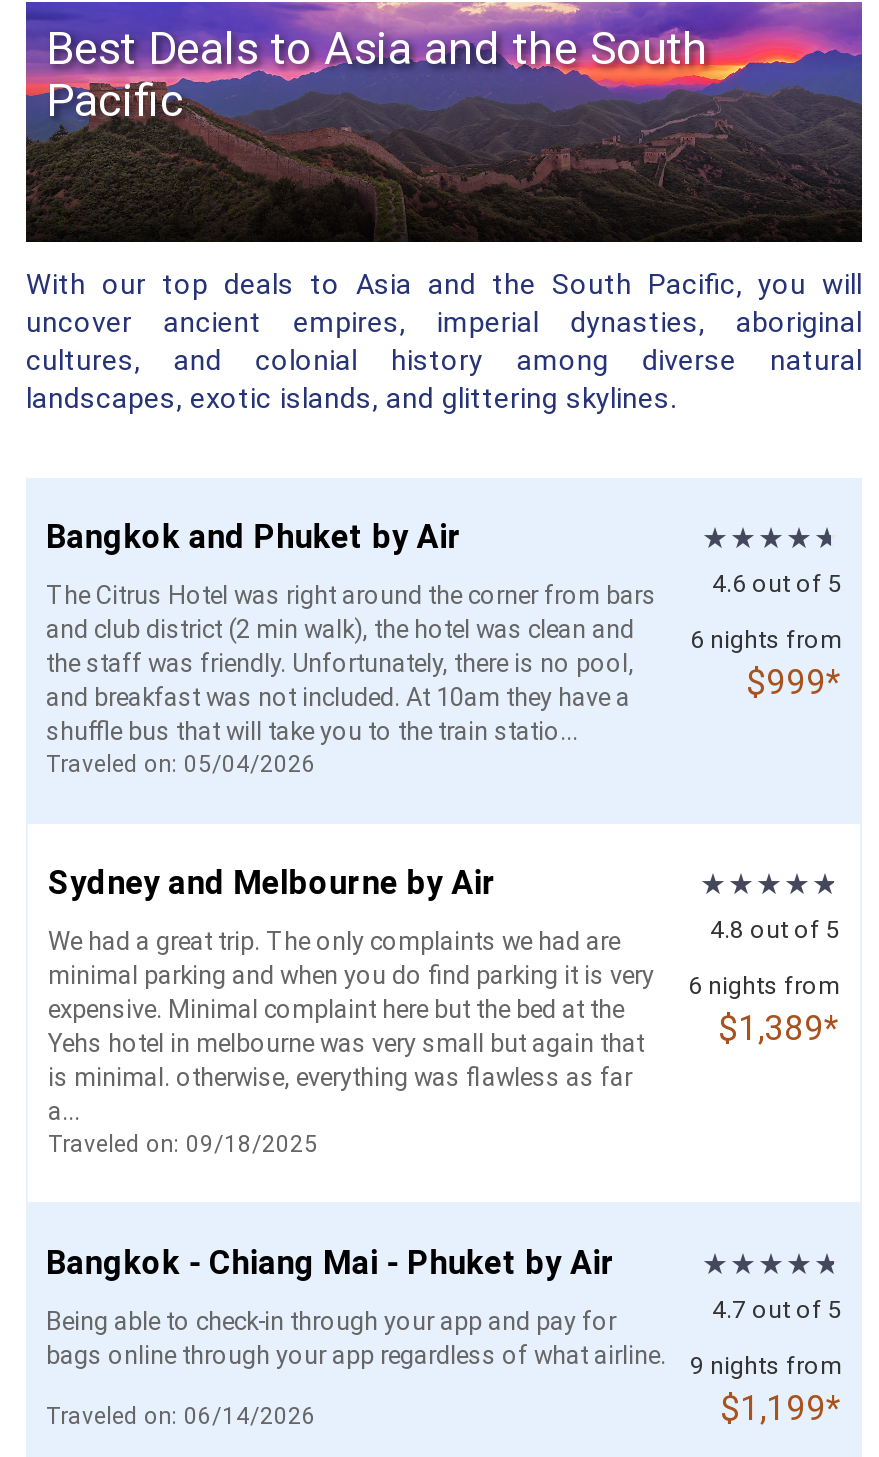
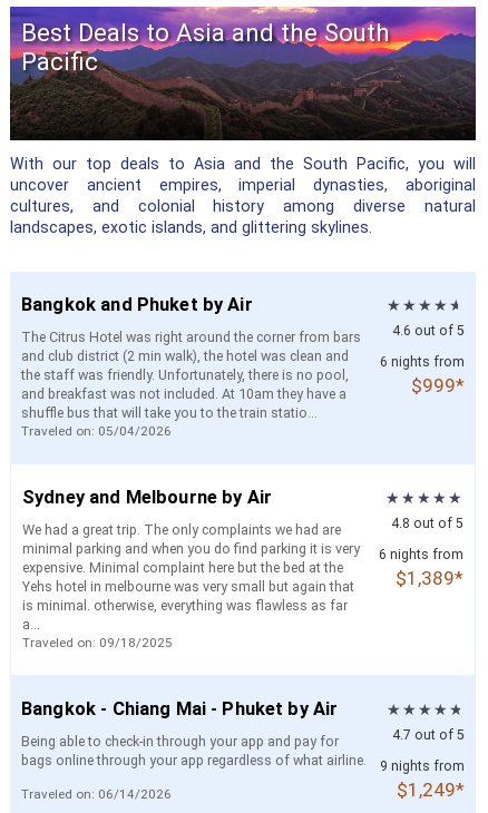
- $1,199*
+ $1,249*
